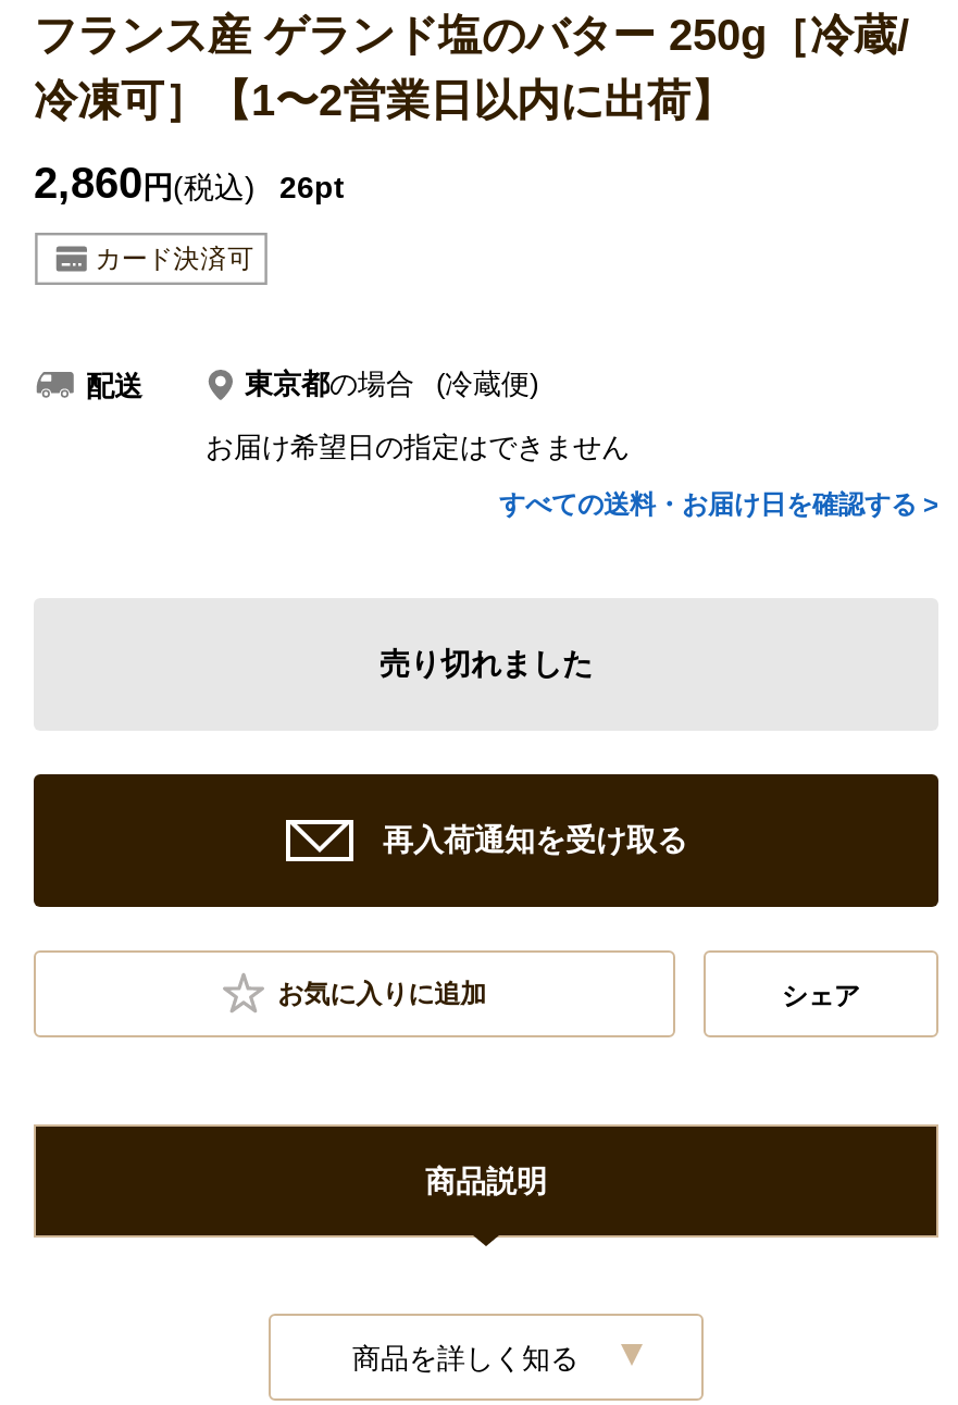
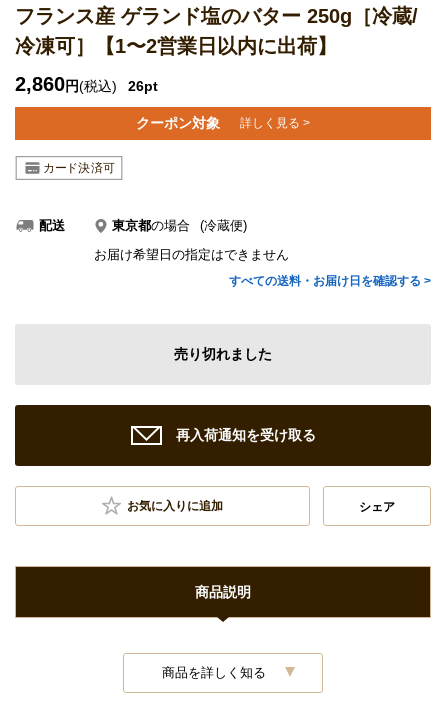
+ クーポン対象
+ 詳しく見る >
